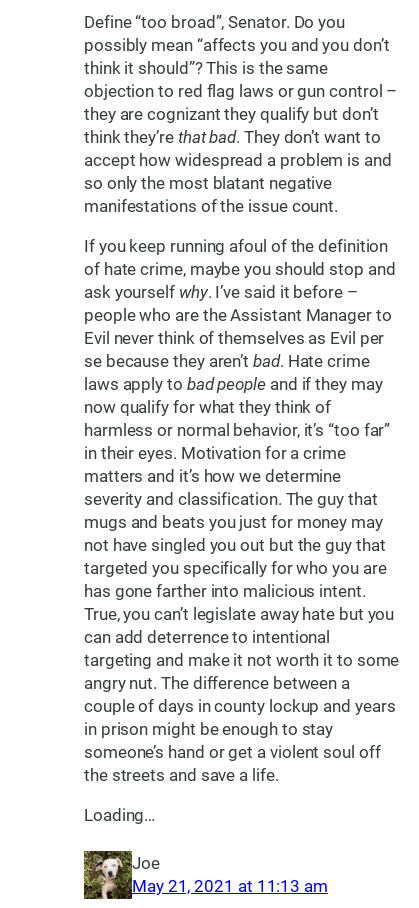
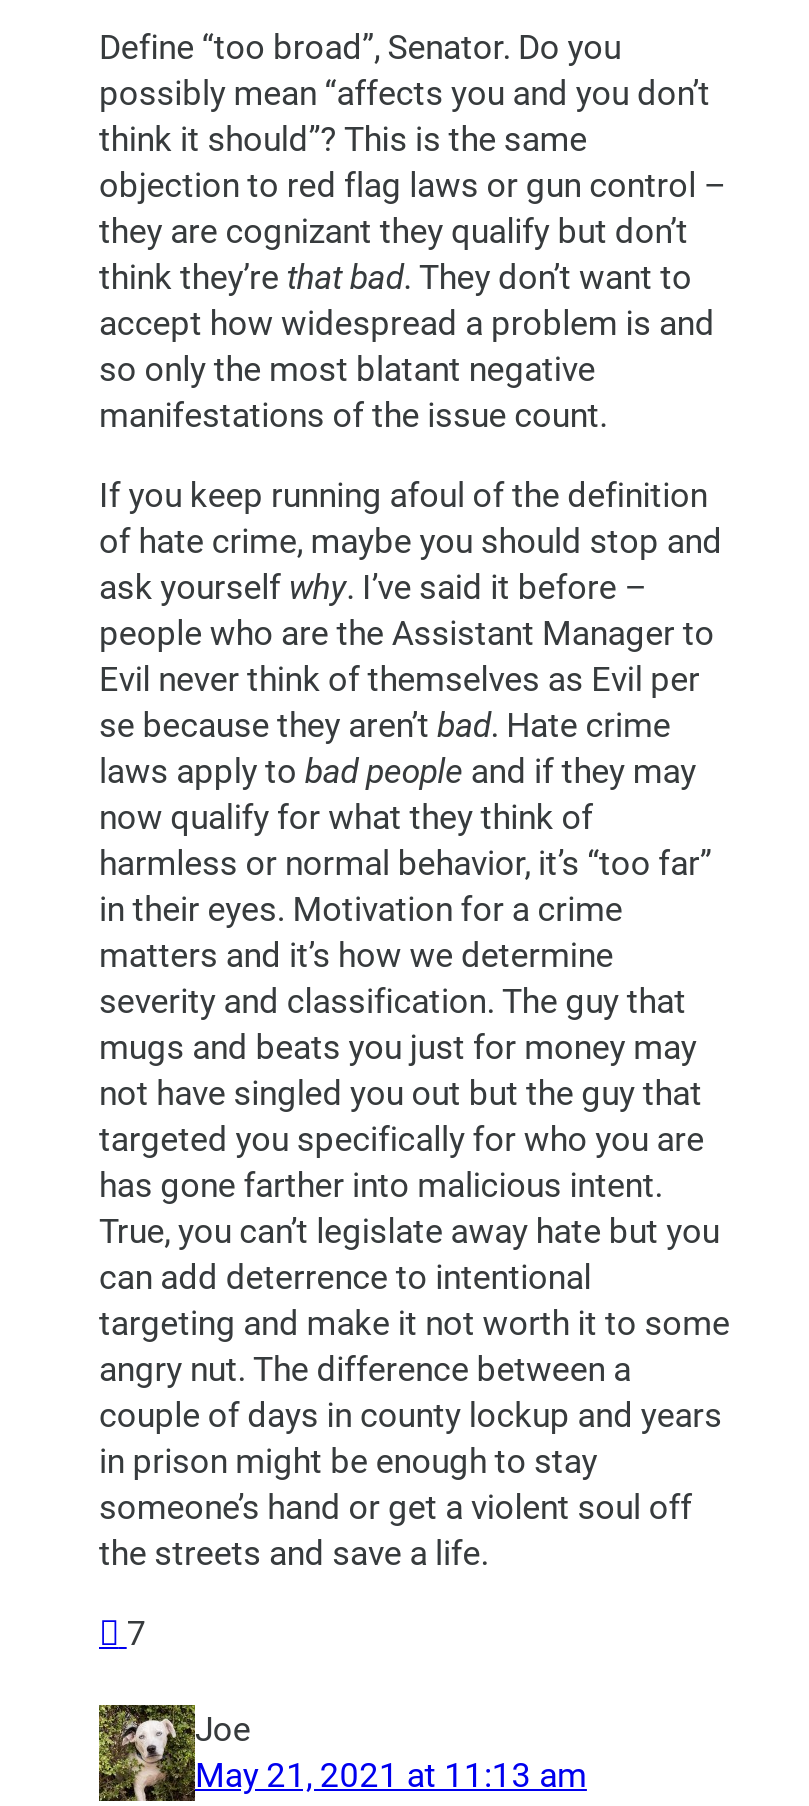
- Loading…
+ 7
